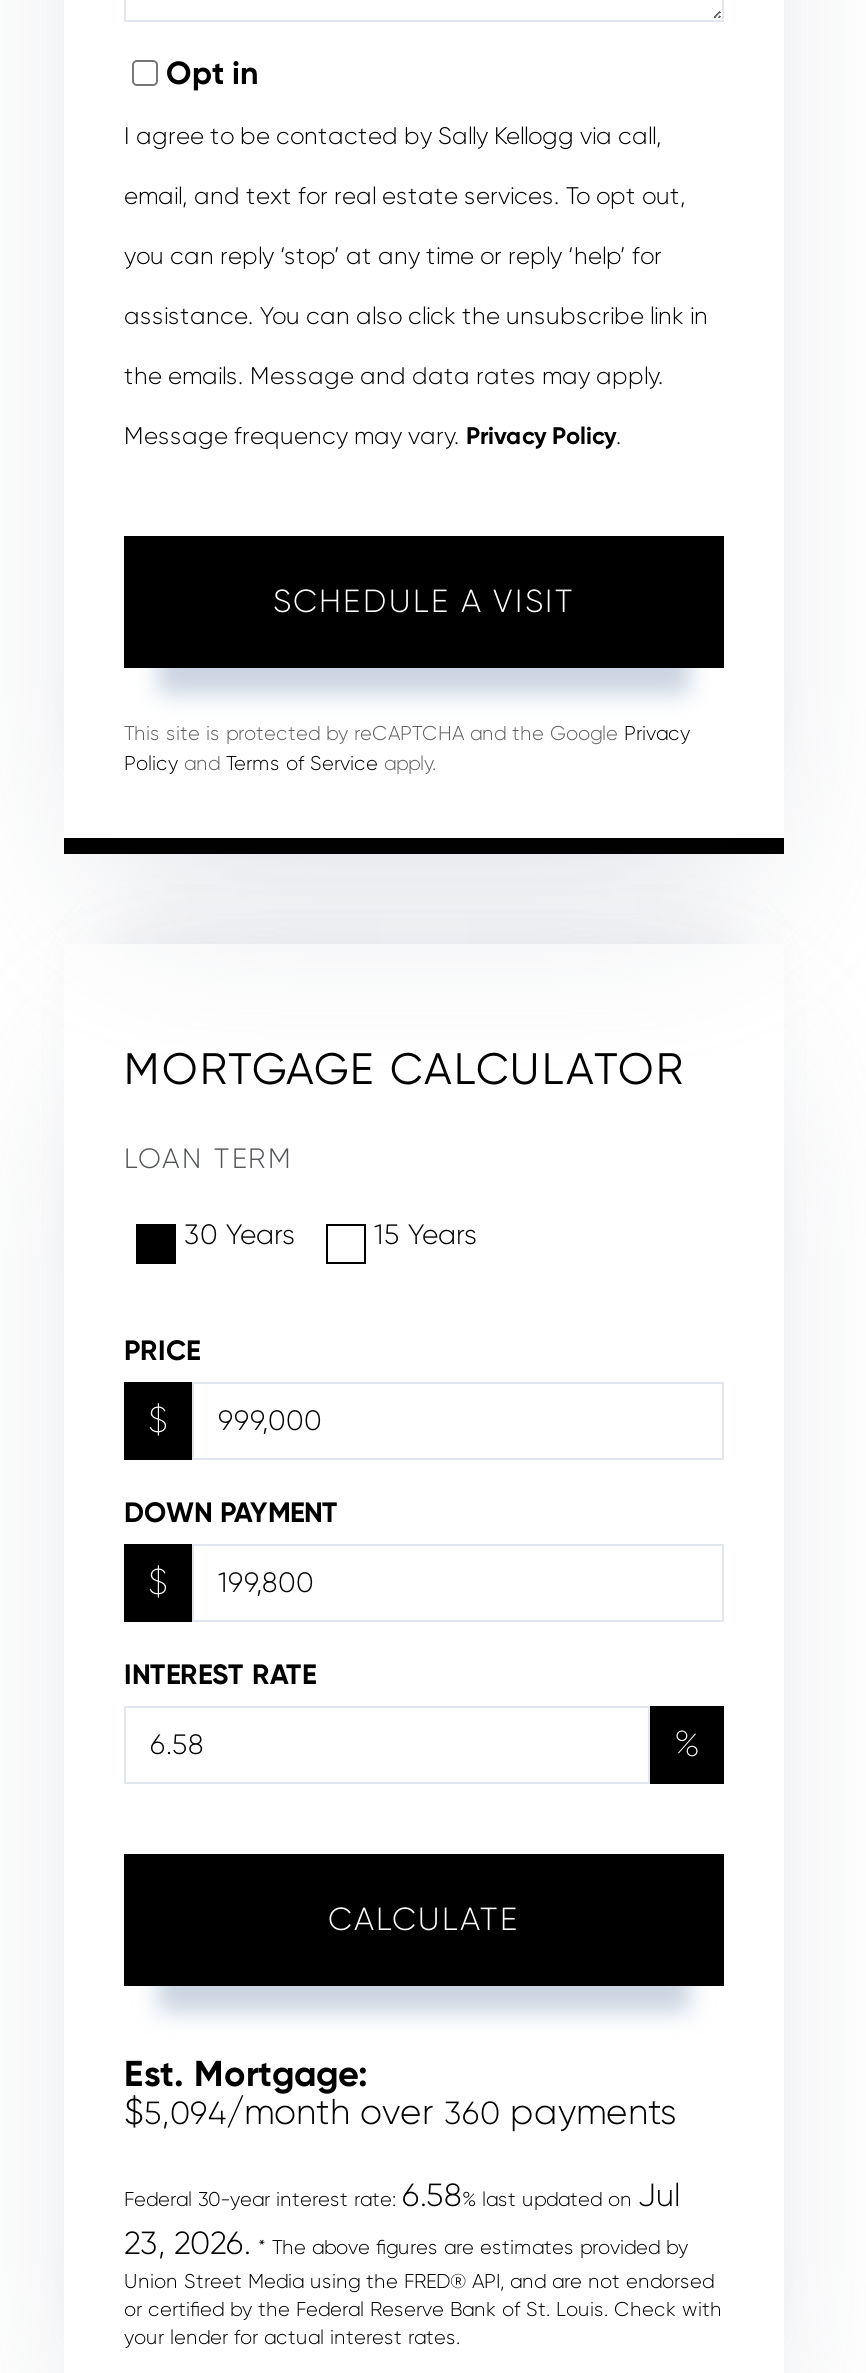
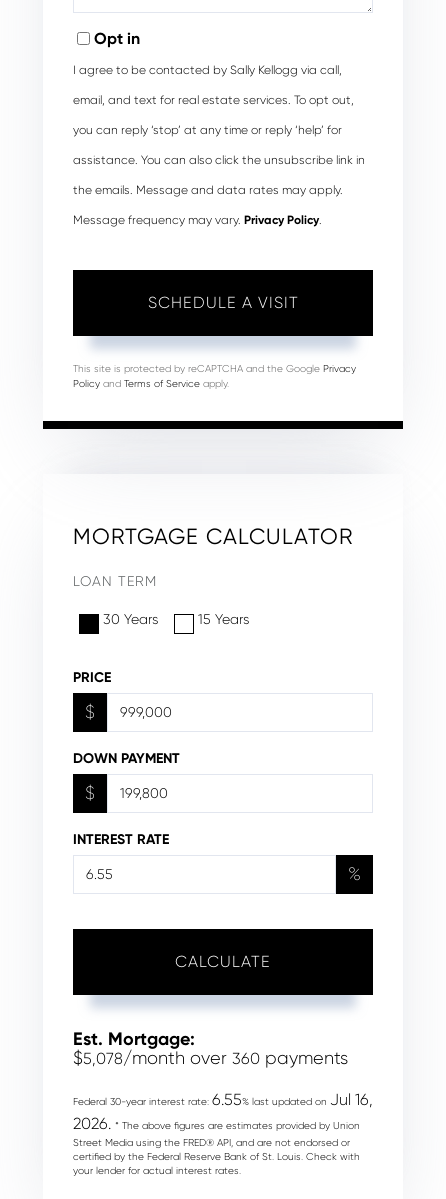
- $5,094/month over 360 payments
+ $5,078/month over 360 payments

- Federal 30-year interest rate: 6.58% last updated on Jul
- 23, 2026. * The above figures are estimates provided by
- Union Street Media using the FRED® API, and are not endorsed
- or certified by the Federal Reserve Bank of St. Louis. Check with
+ Federal 30-year interest rate: 6.55% last updated on Jul 16,
+ 2026. * The above figures are estimates provided by Union
+ Street Media using the FRED® API, and are not endorsed or
+ certified by the Federal Reserve Bank of St. Louis. Check with
